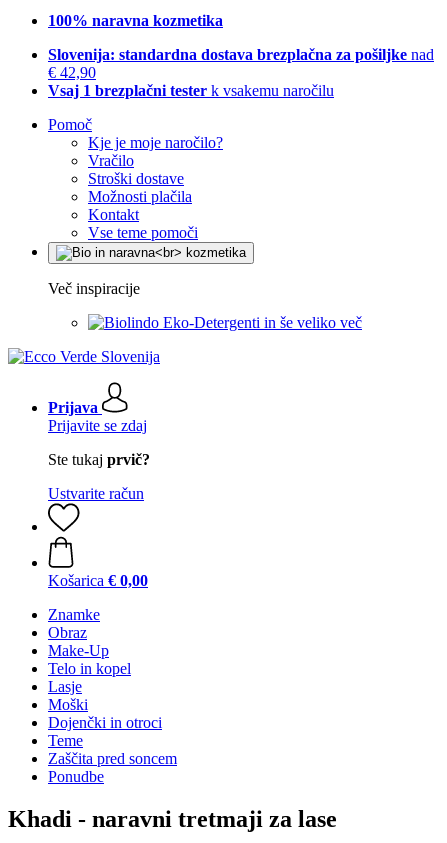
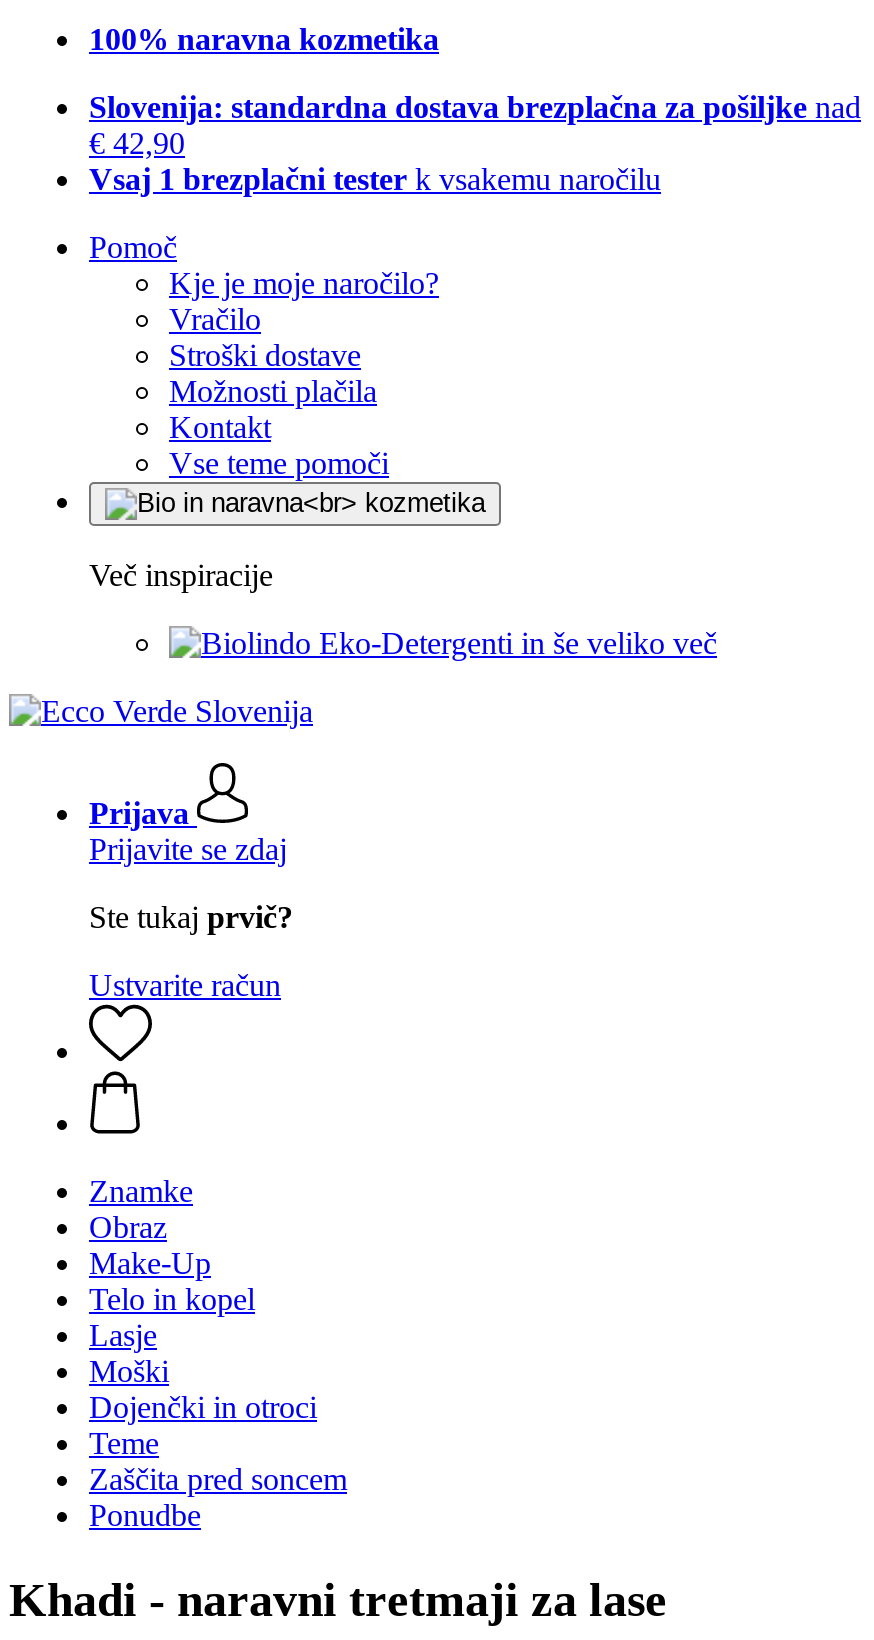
- Košarica € 0,00
